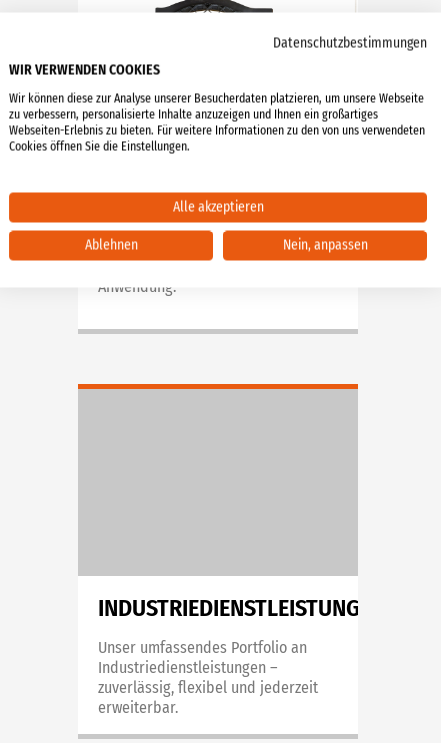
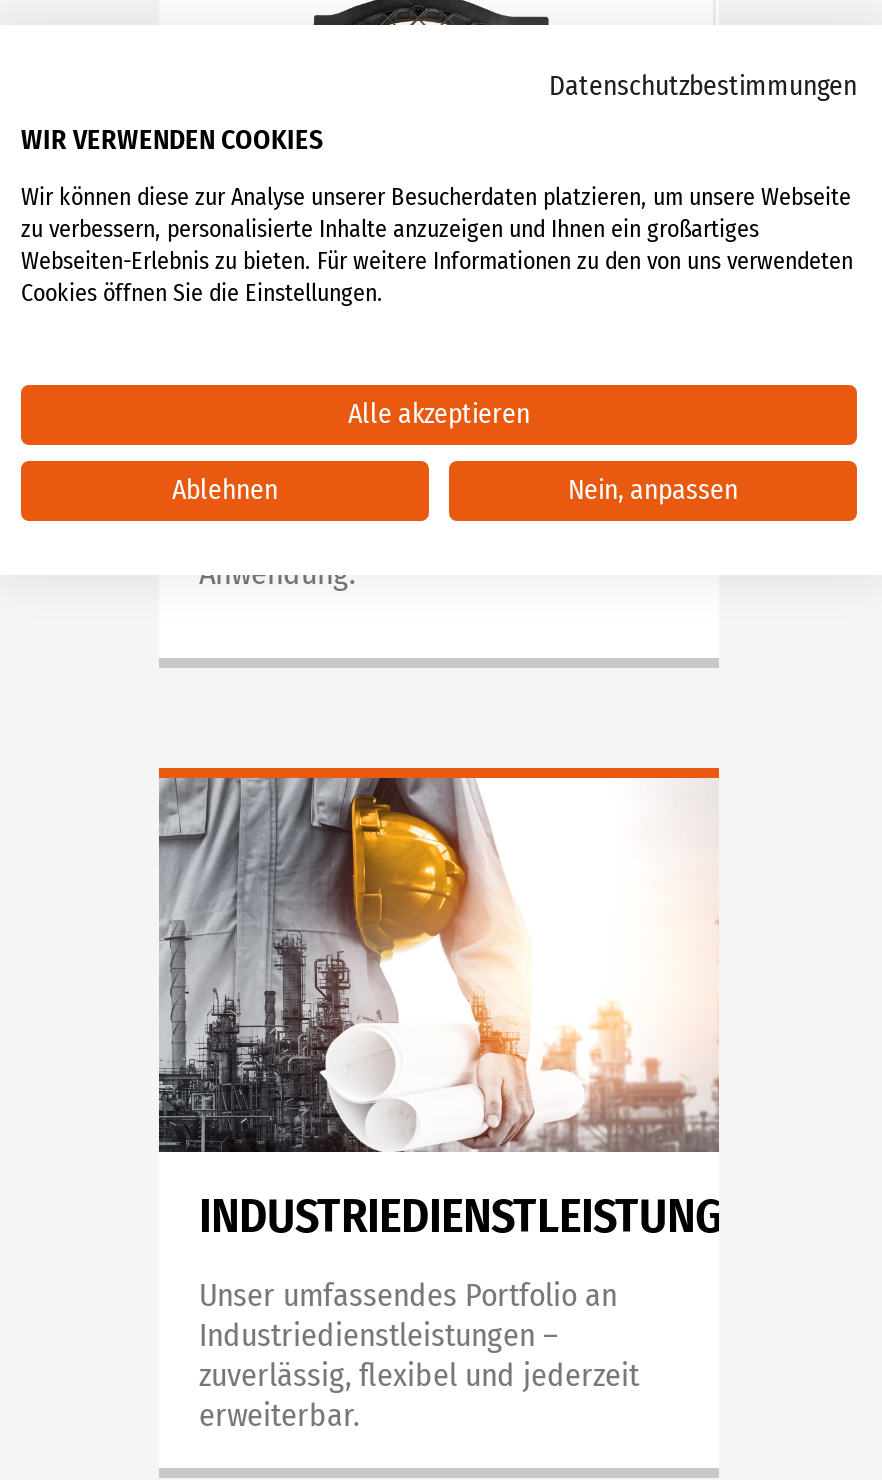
+ [image]
